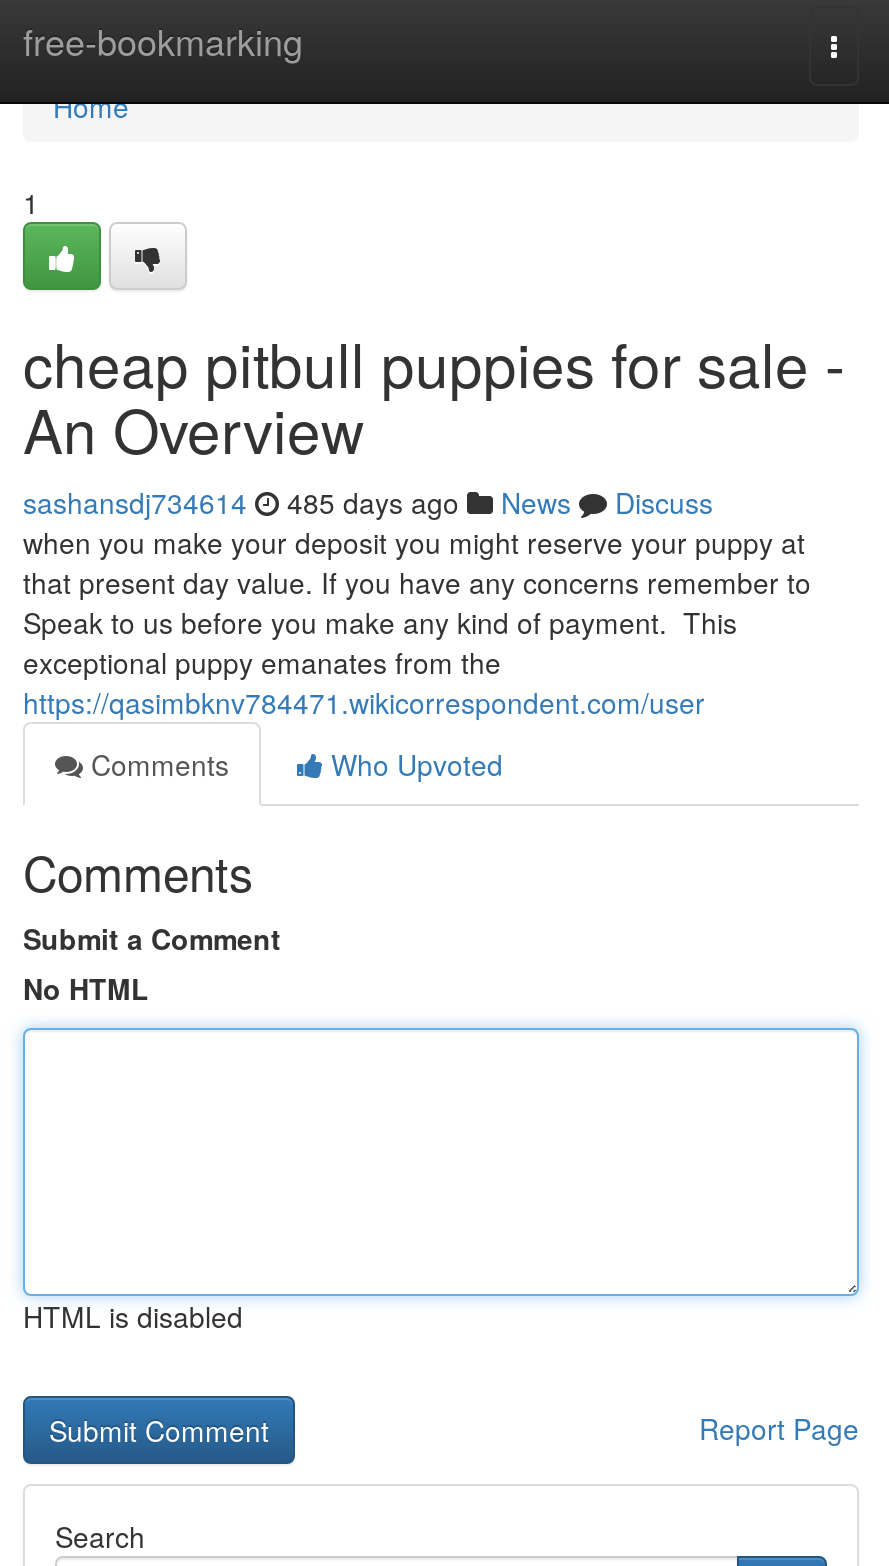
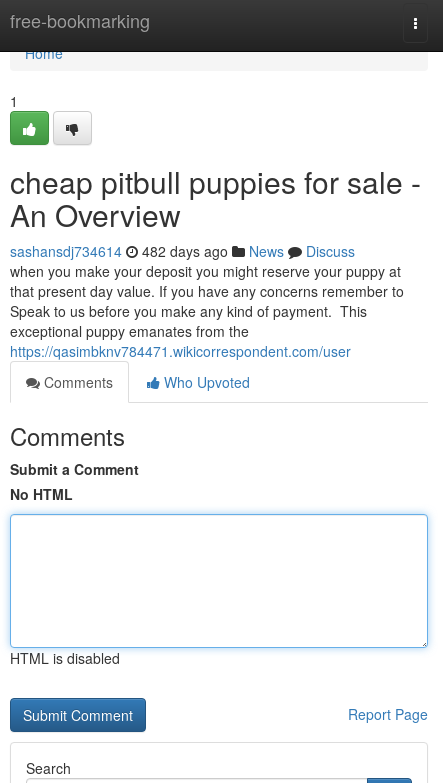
- sashansdj734614 485 days ago News Discuss
+ sashansdj734614 482 days ago News Discuss
